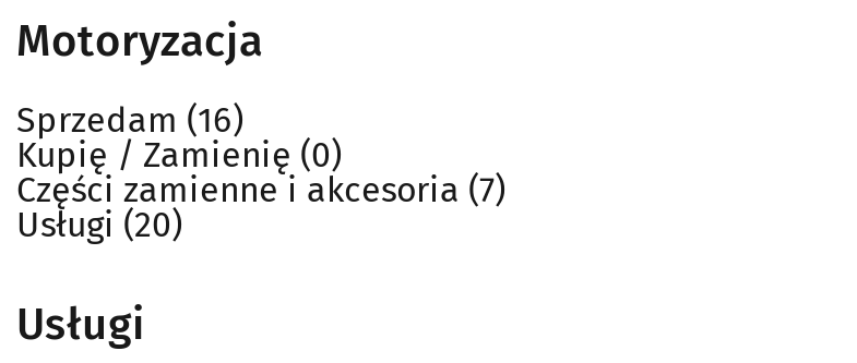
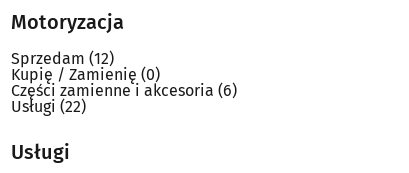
- Sprzedam (16)
+ Sprzedam (12)

- Części zamienne i akcesoria (7)
+ Części zamienne i akcesoria (6)

- Usługi (20)
+ Usługi (22)
